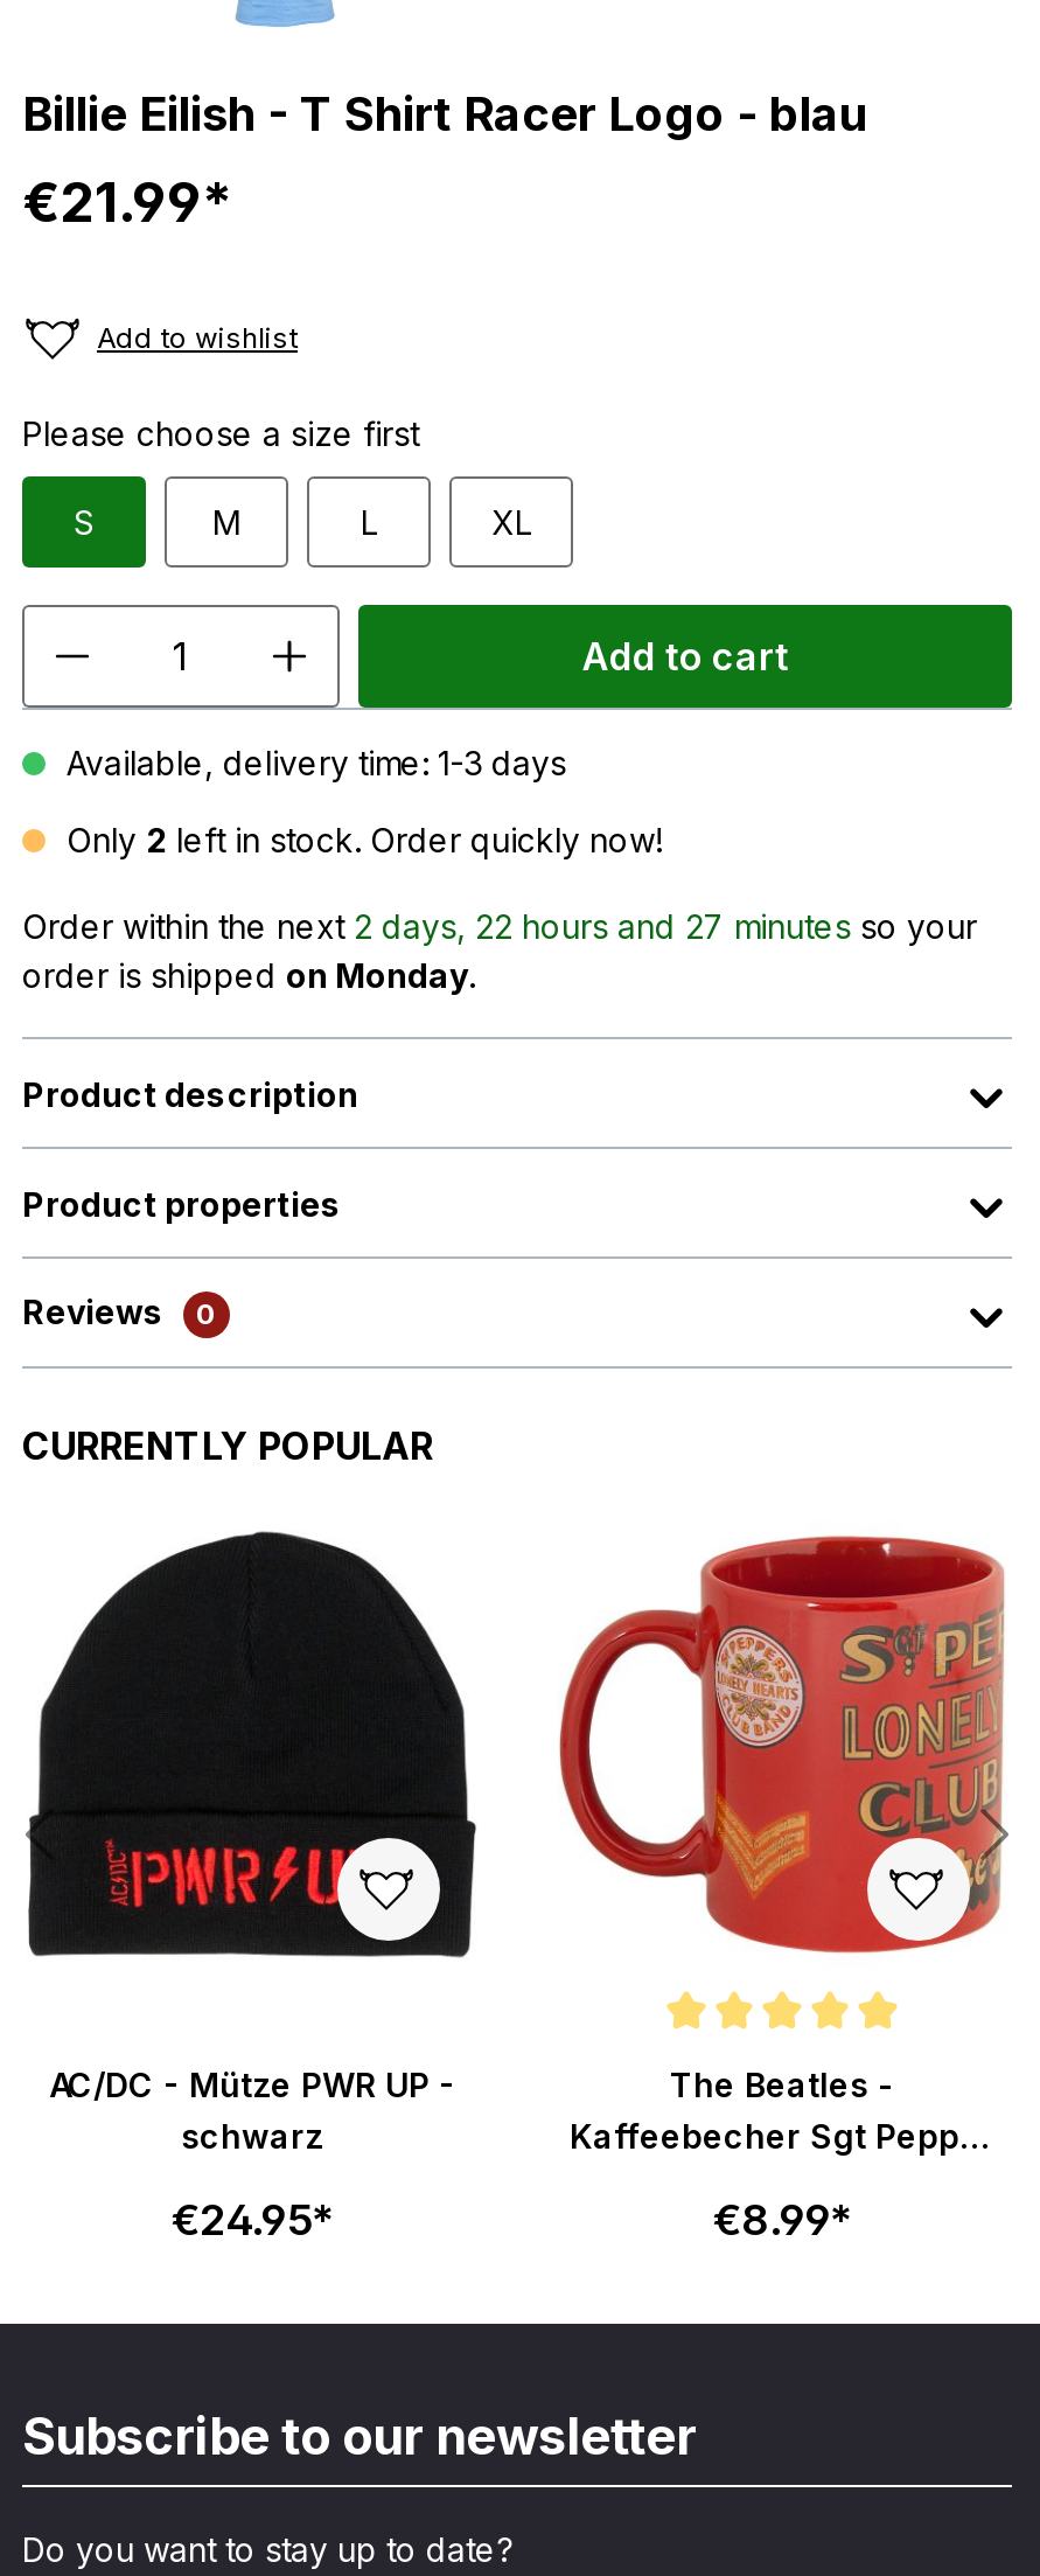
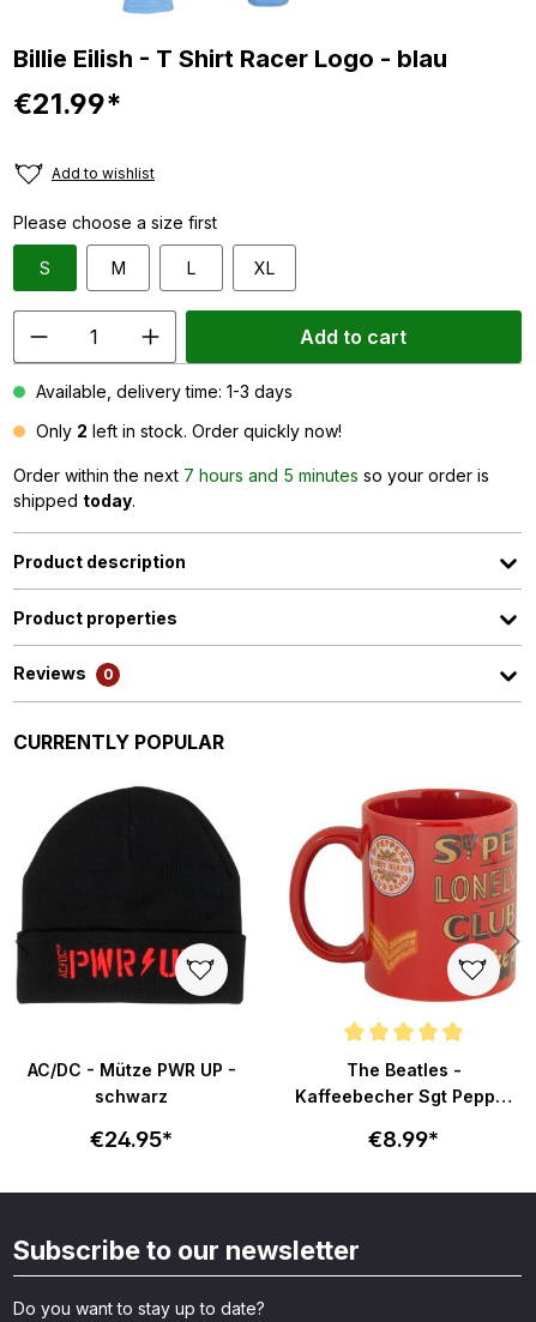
- Order within the next 2 days, 22 hours and 27 minutes so your
- order is shipped on Monday.
+ Order within the next 7 hours and 5 minutes so your order is
+ shipped today.
